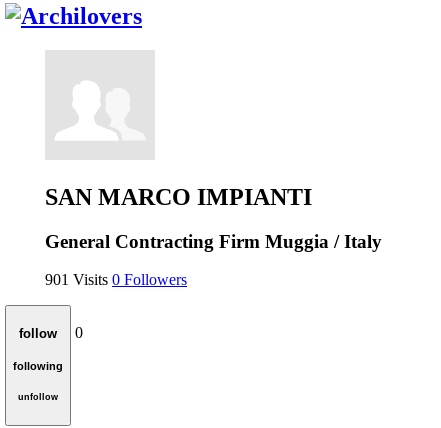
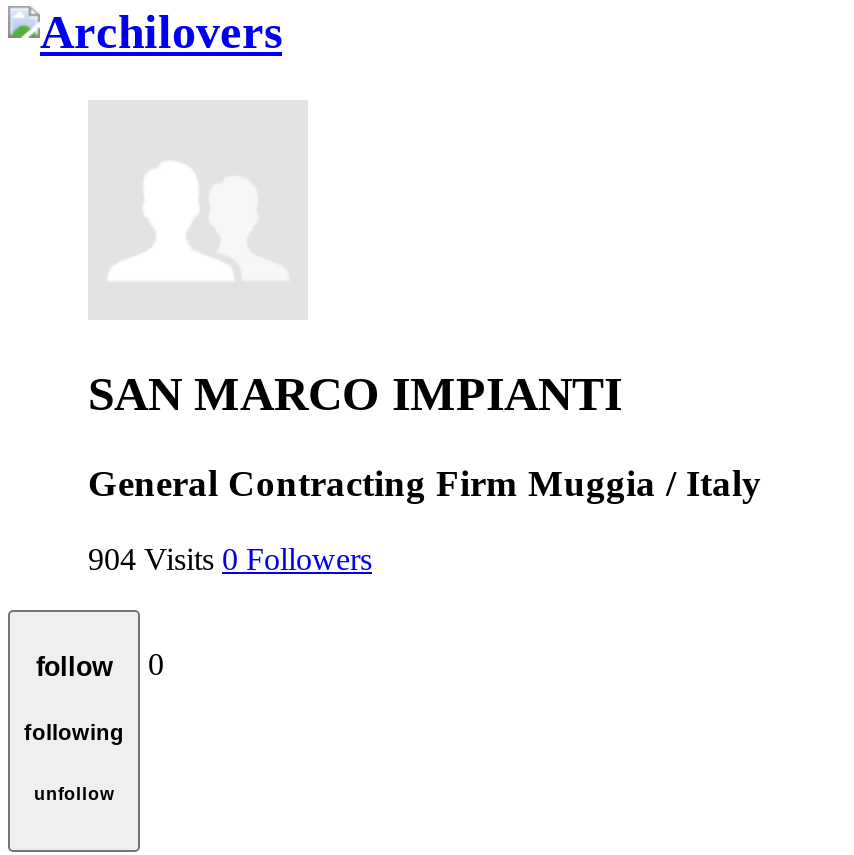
- 901 Visits 0 Followers
+ 904 Visits 0 Followers
